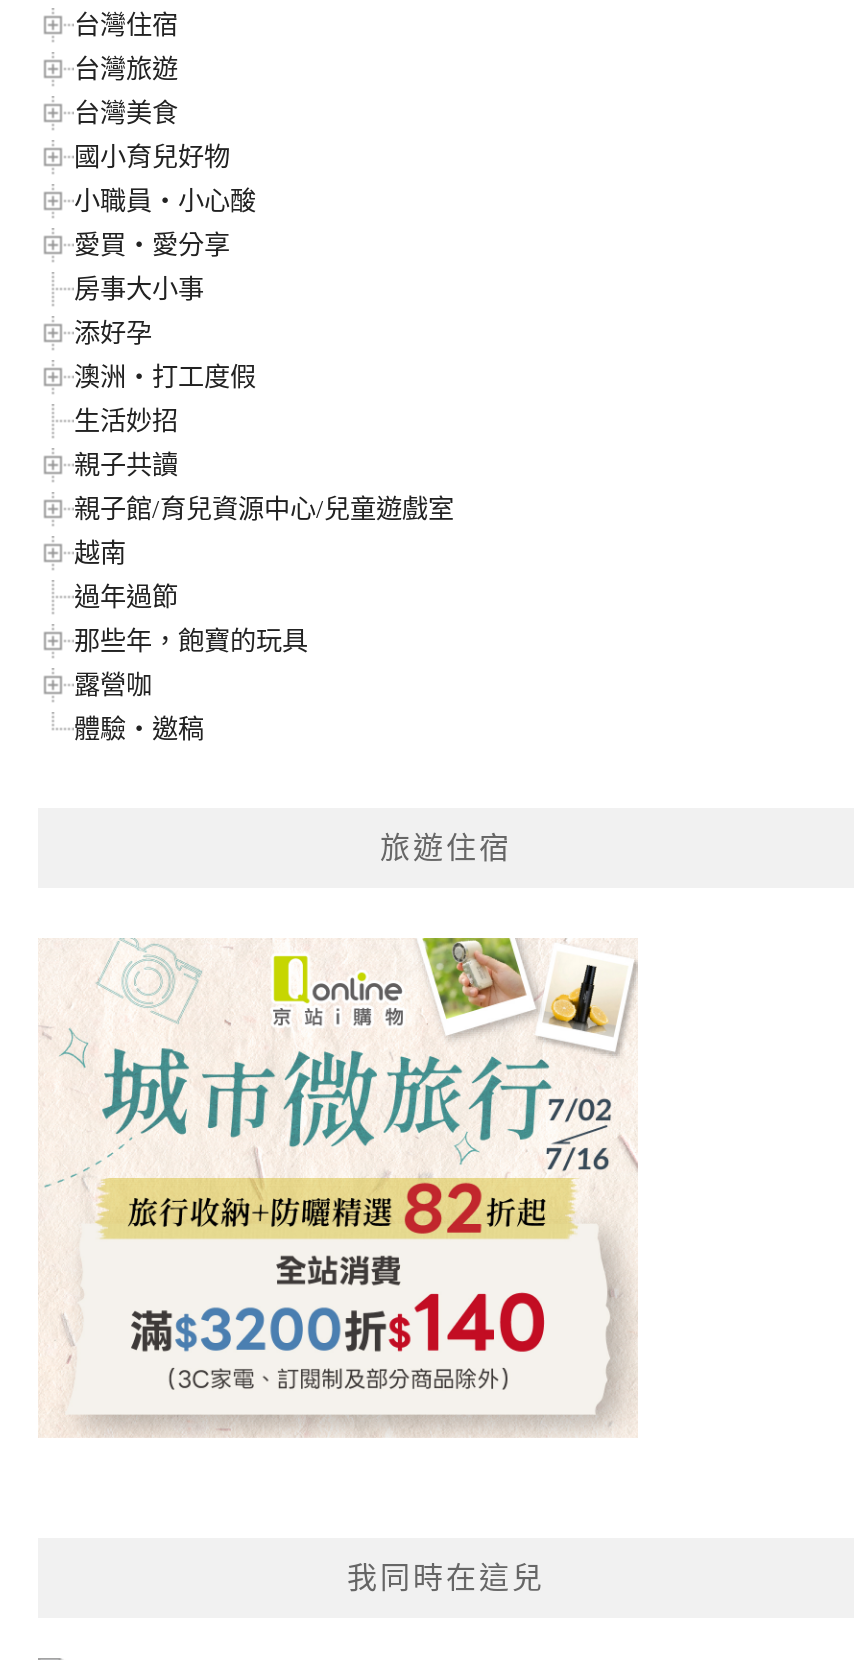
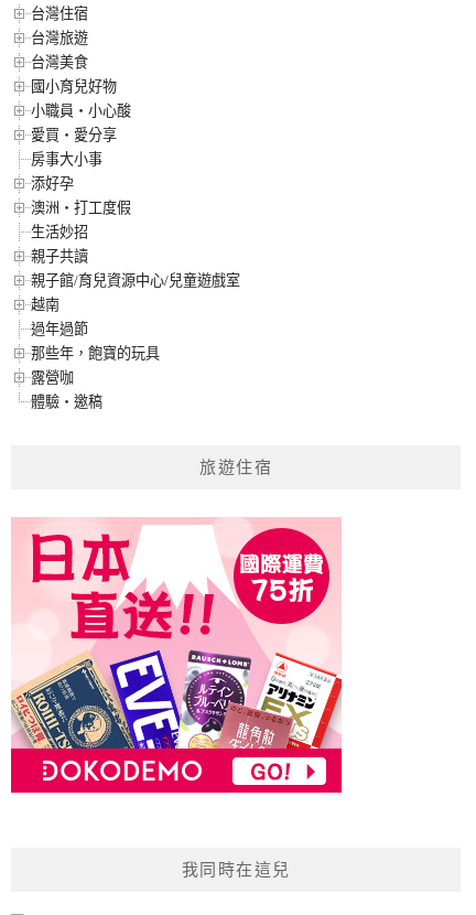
- [image]
+ [image]
